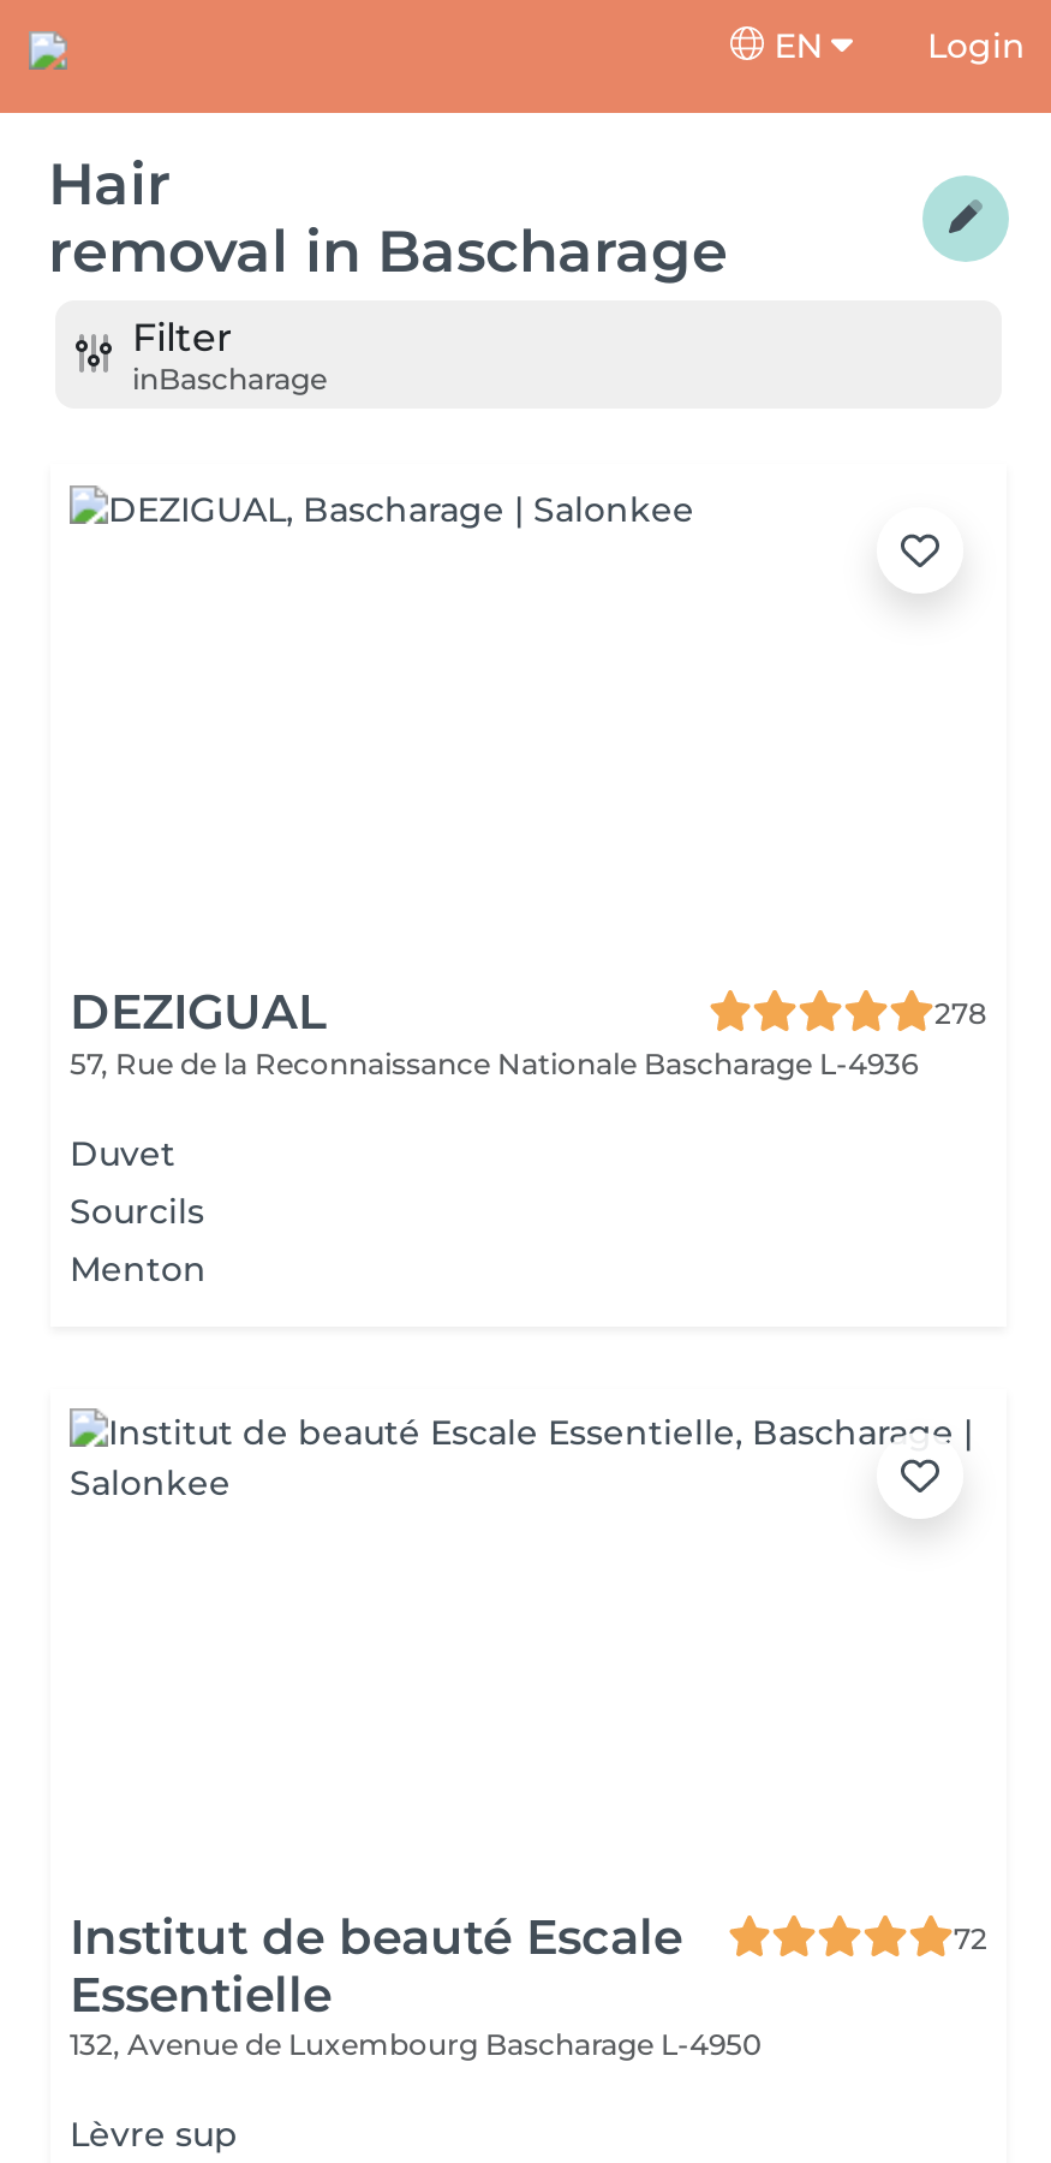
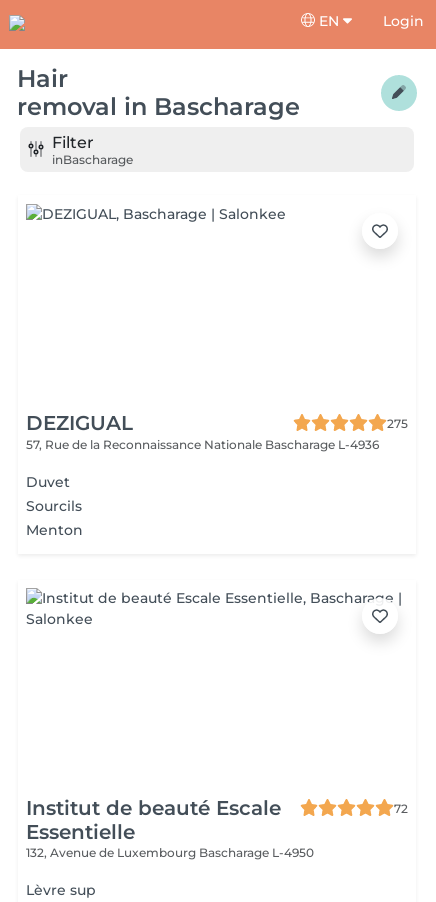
- 278
+ 275
